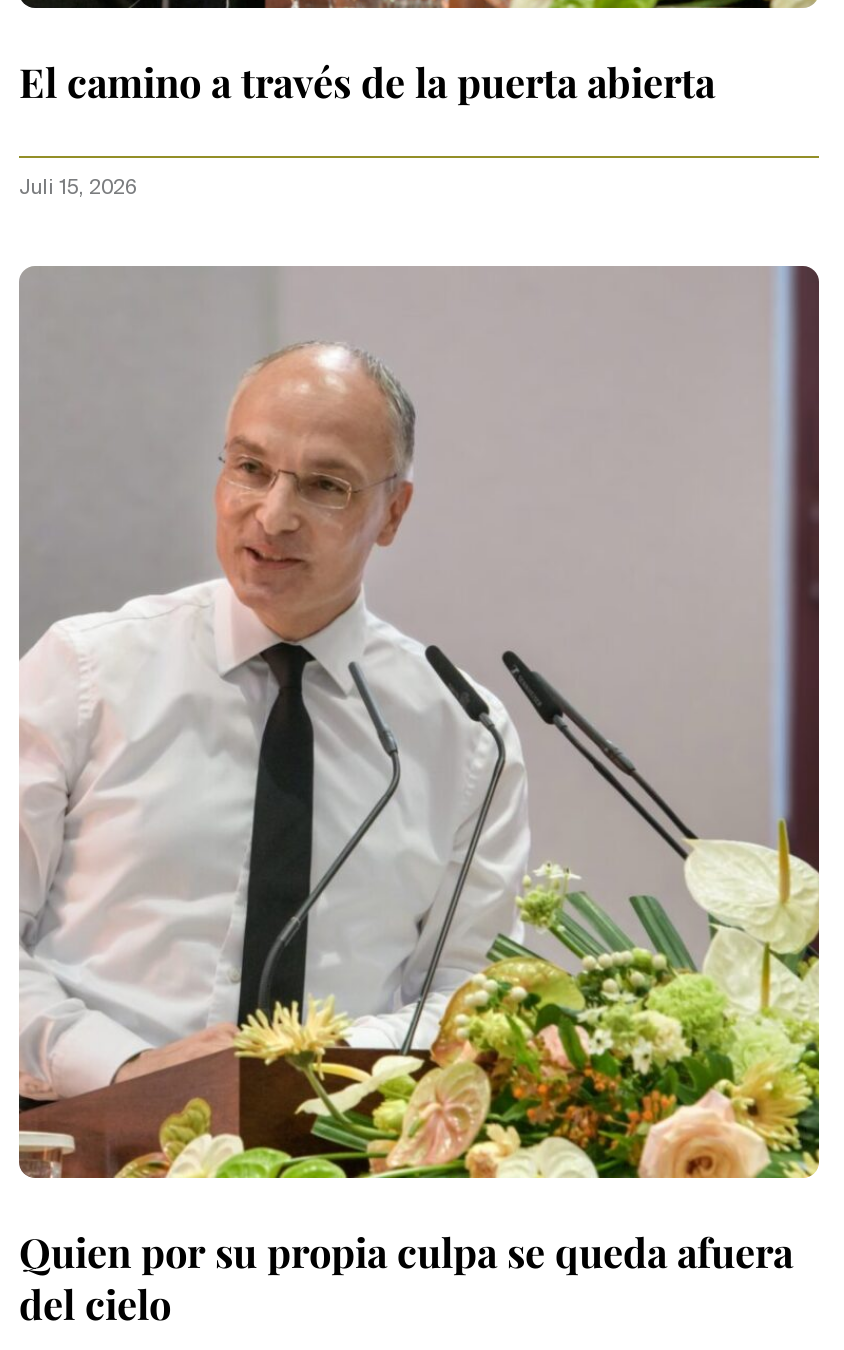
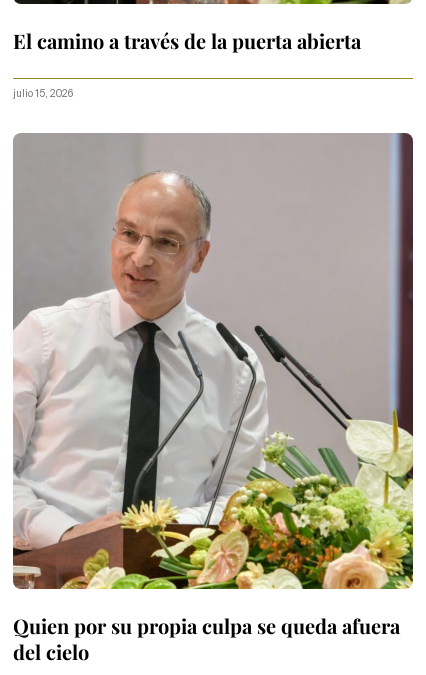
- Juli 15, 2026
+ julio 15, 2026
